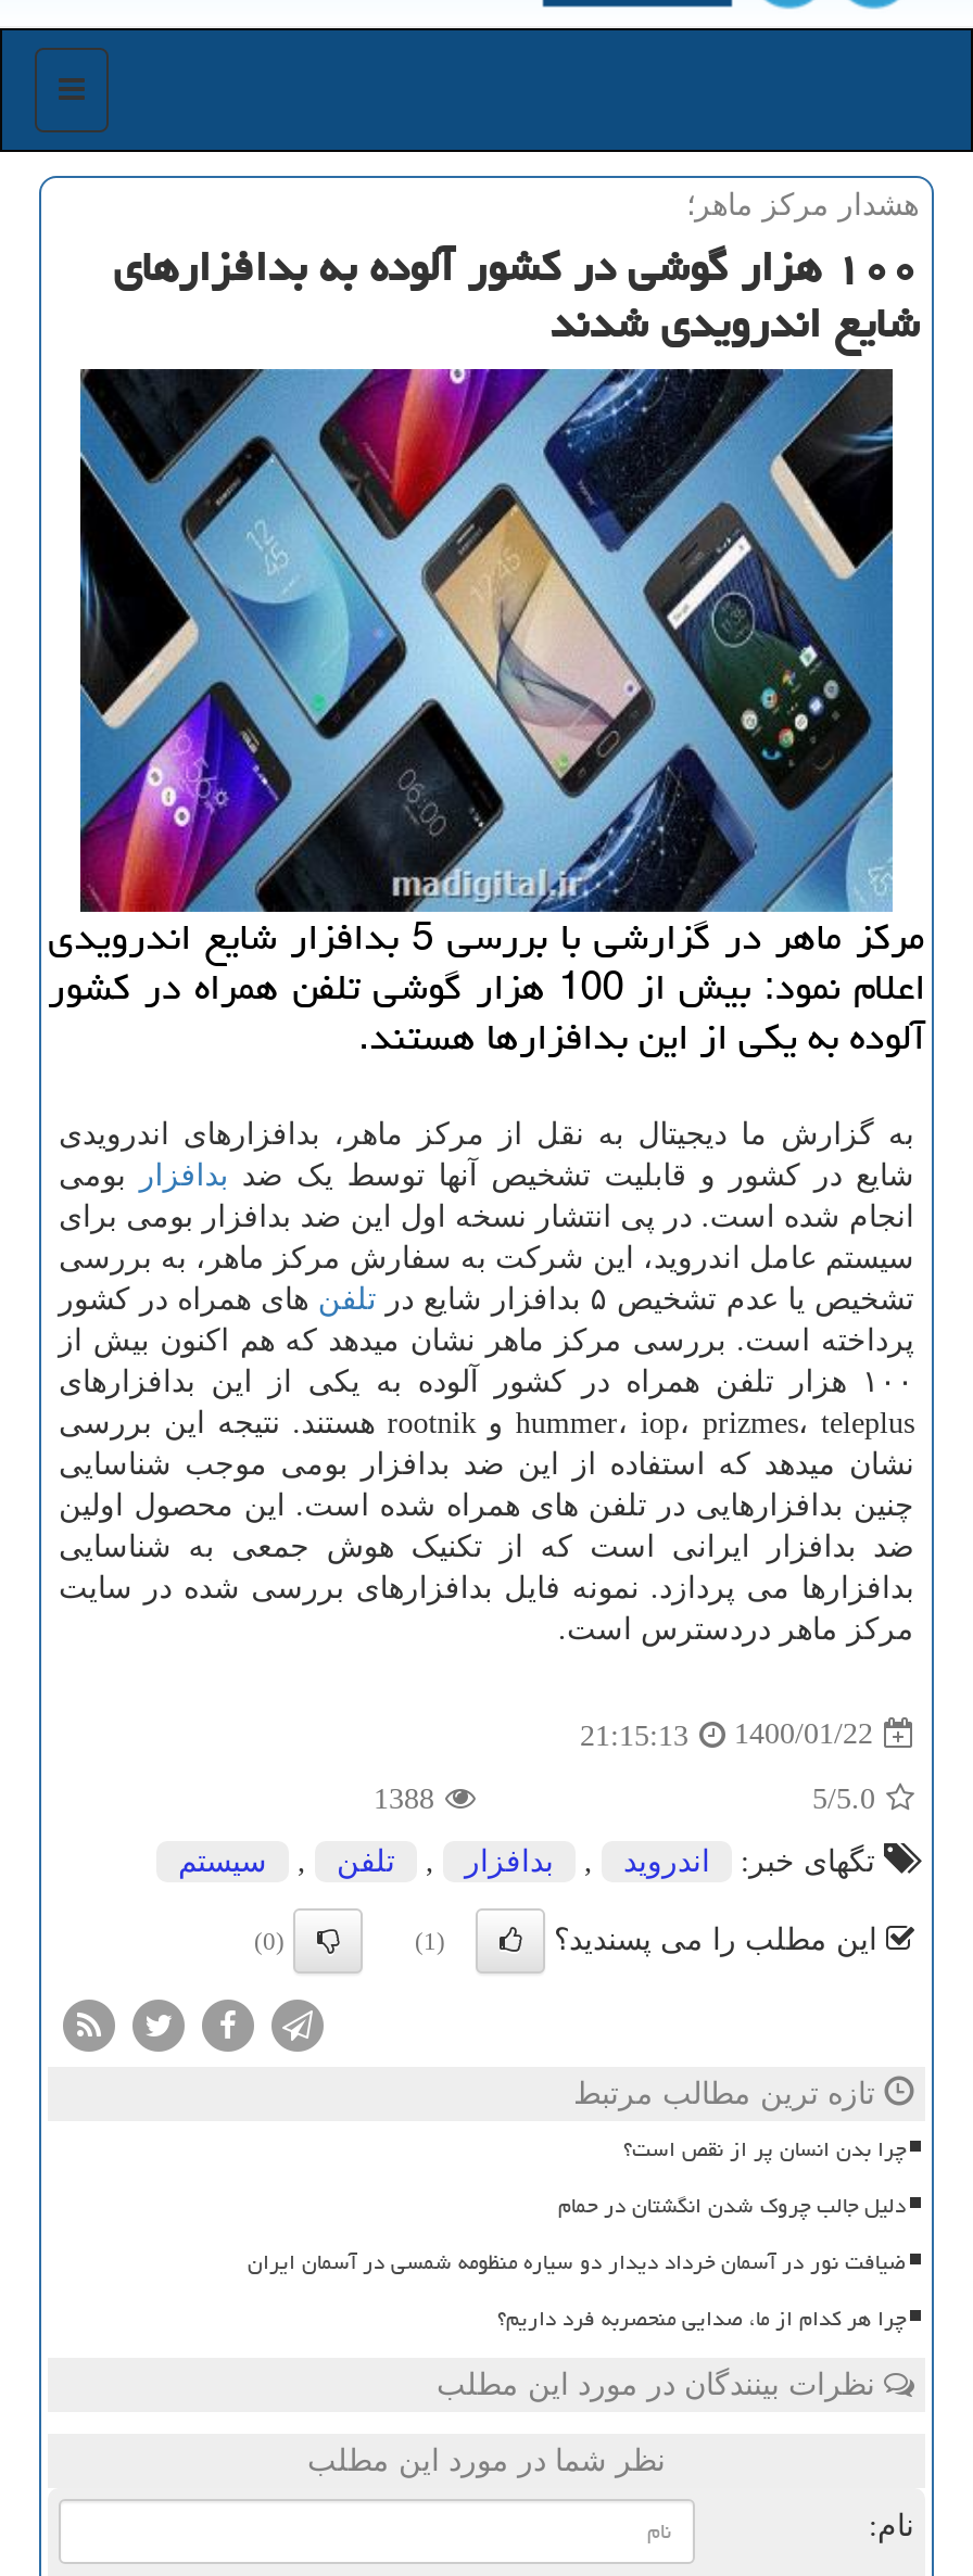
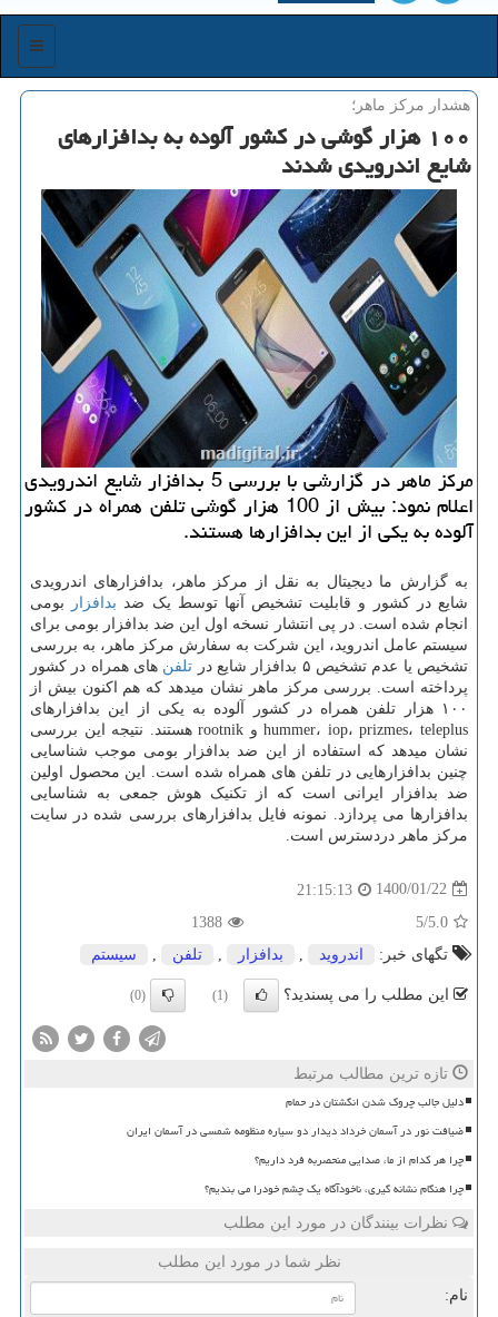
- چرا بدن انسان پر از نقص است؟

moved up: دلیل جالب چروک شدن انگشتان در حمام | ضیافت نور در آسمان خرداد دیدار دو سیاره منظومه شمسی در آسمان ایران | چرا هر کدام از ما، صدایی منحصربه فرد داریم؟

+ چرا هنگام نشانه گیری، ناخودآگاه یک چشم خودرا می بندیم؟
